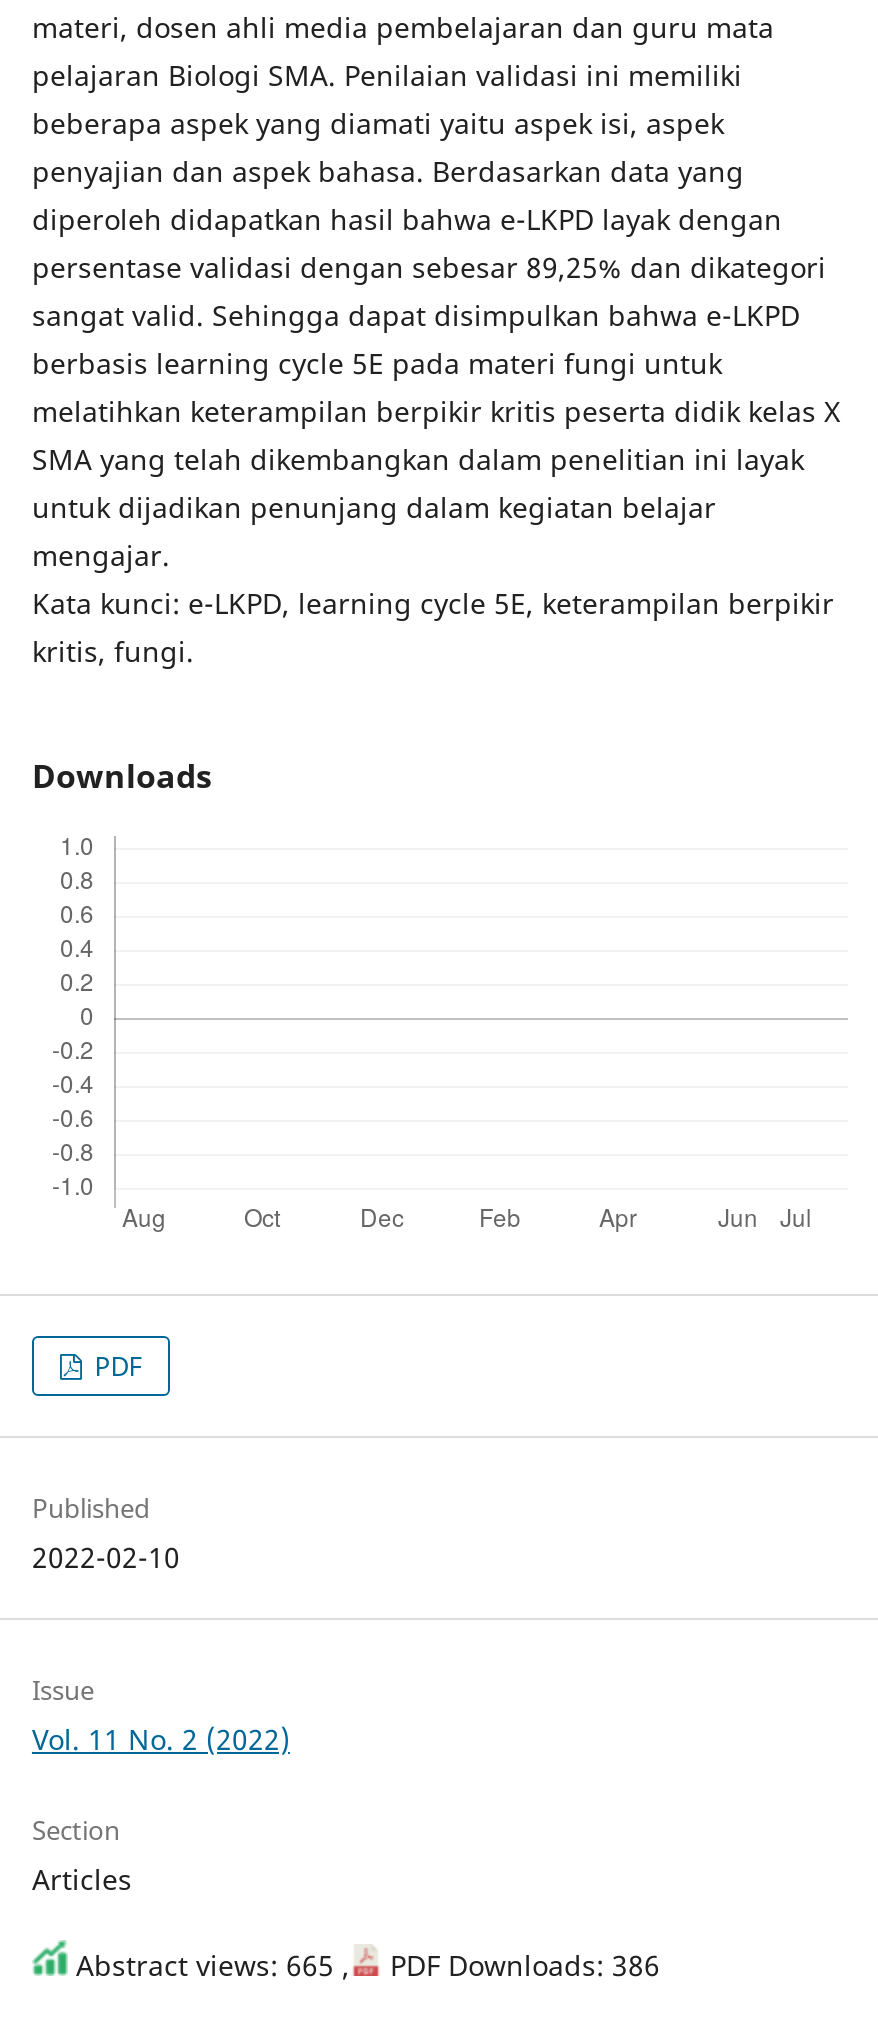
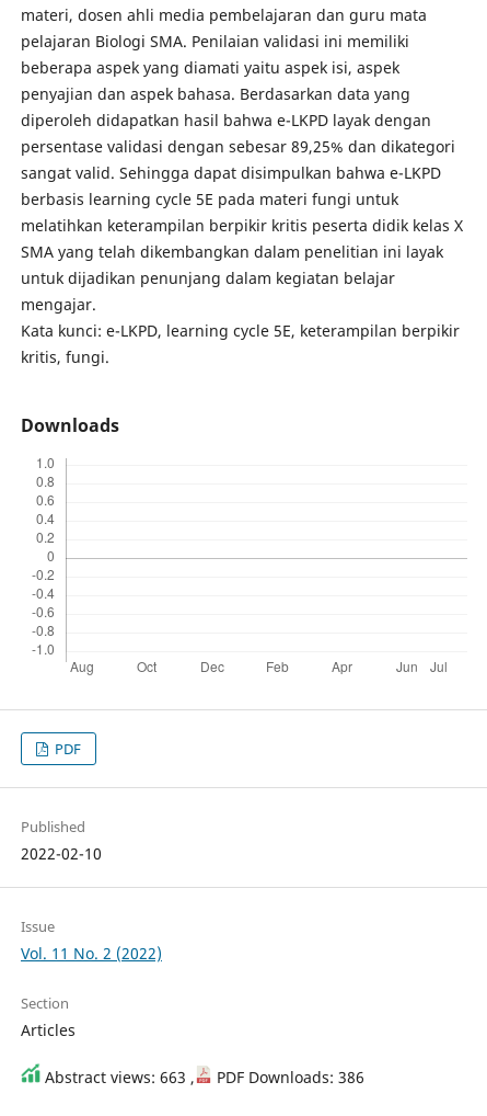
- Abstract views: 665 ,
+ Abstract views: 663 ,
